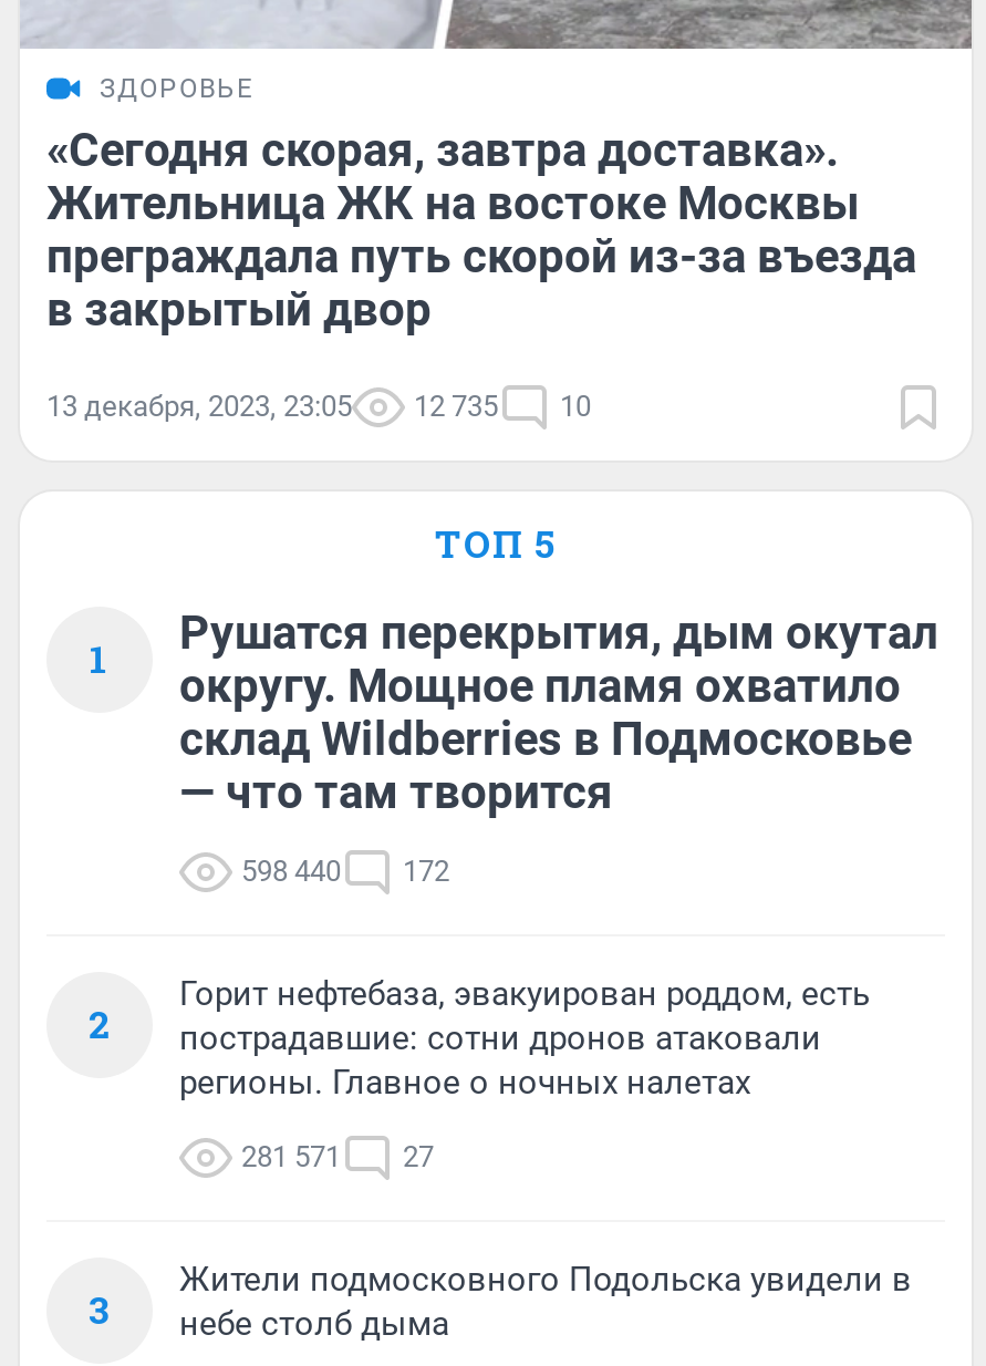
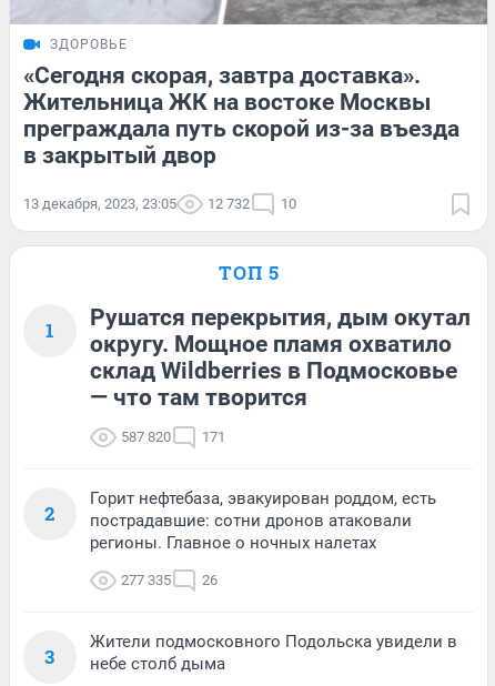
- 13 декабря, 2023, 23:05 12 735 10
+ 13 декабря, 2023, 23:05 12 732 10

- 598 440
+ 587 820

- 172
+ 171

- 281 571
+ 277 335

- 27
+ 26
